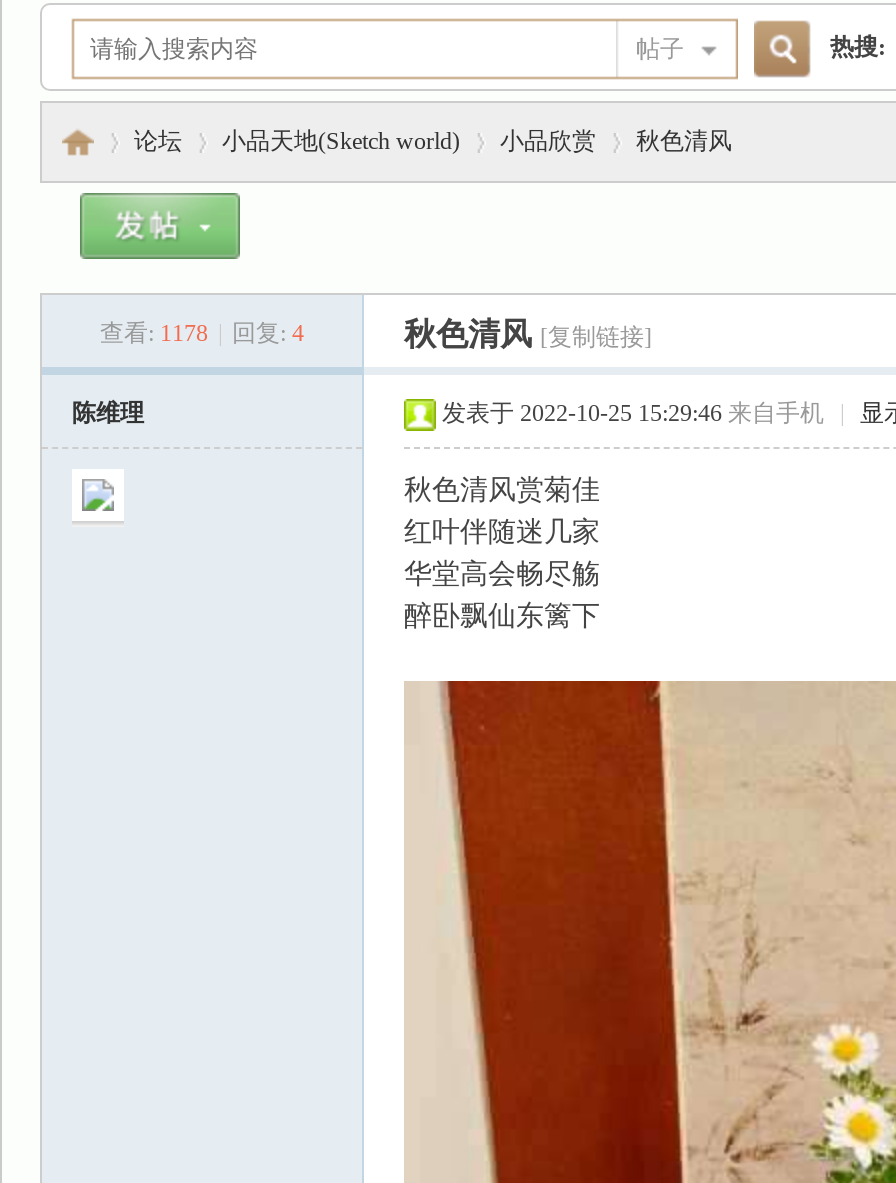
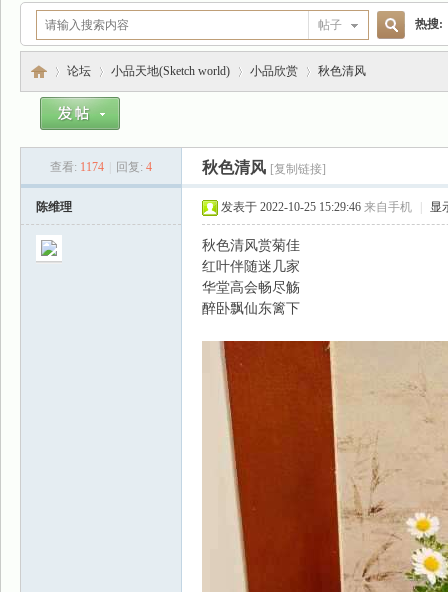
- 查看: 1178 回复: 4
+ 查看: 1174 回复: 4
